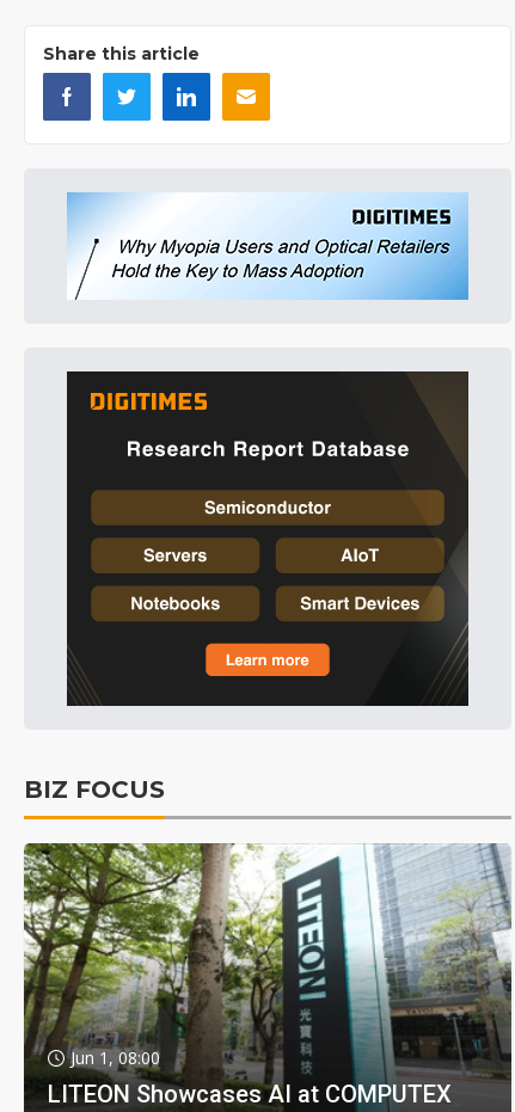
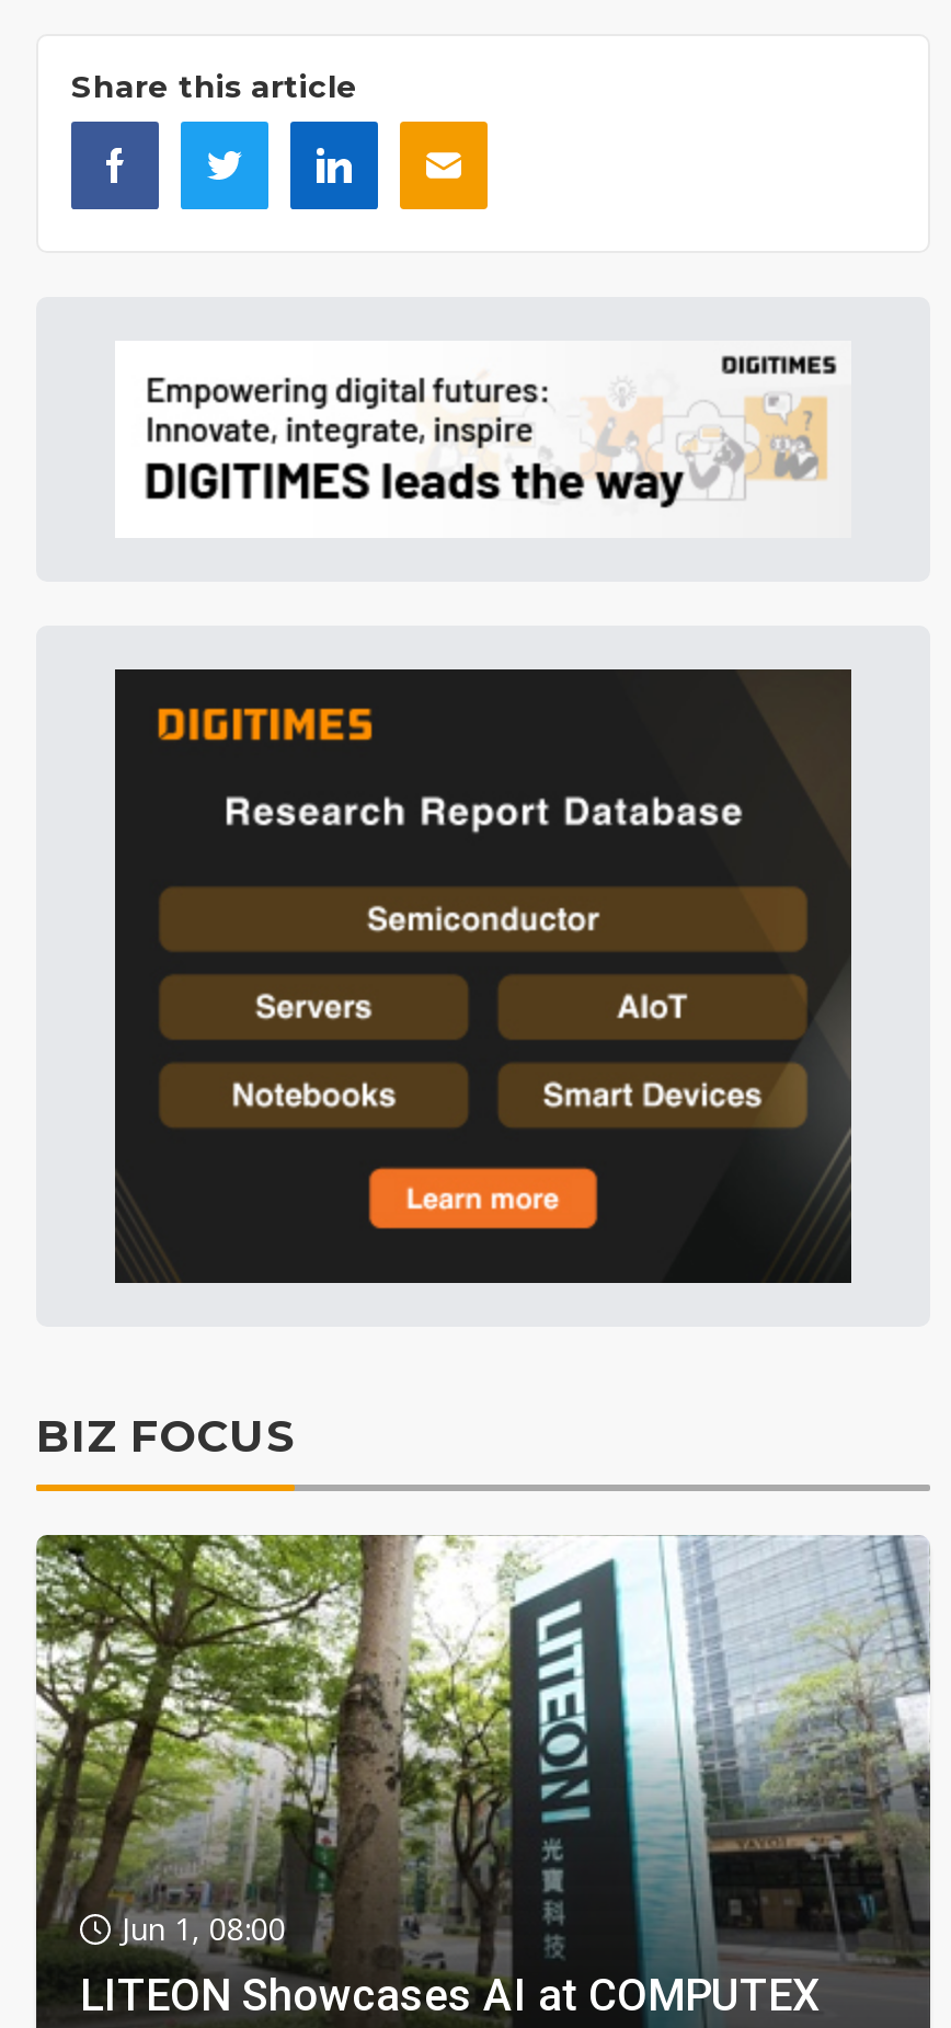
- [image]
+ [image]
